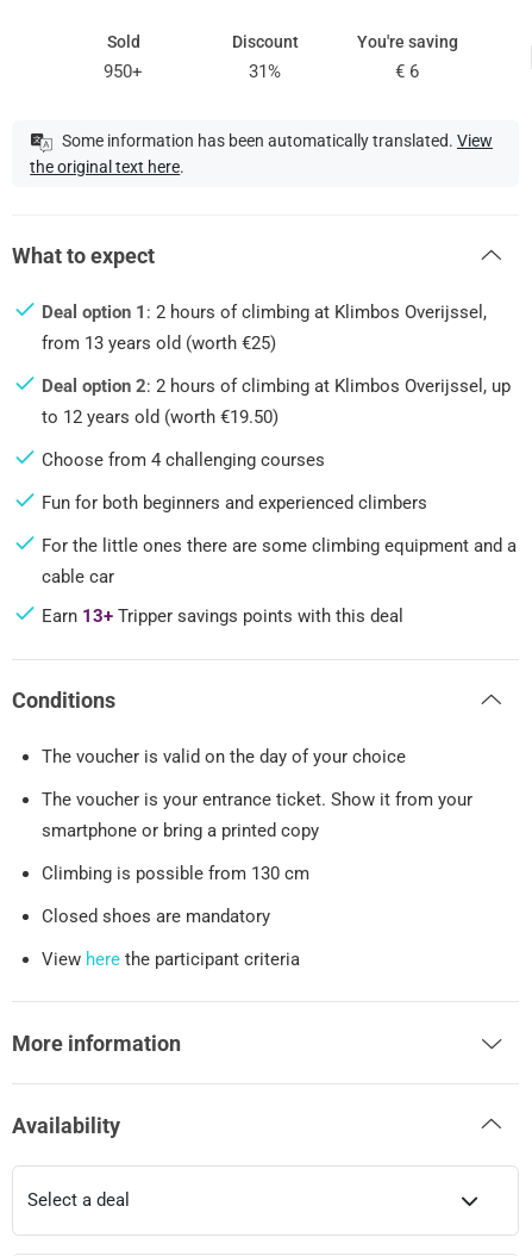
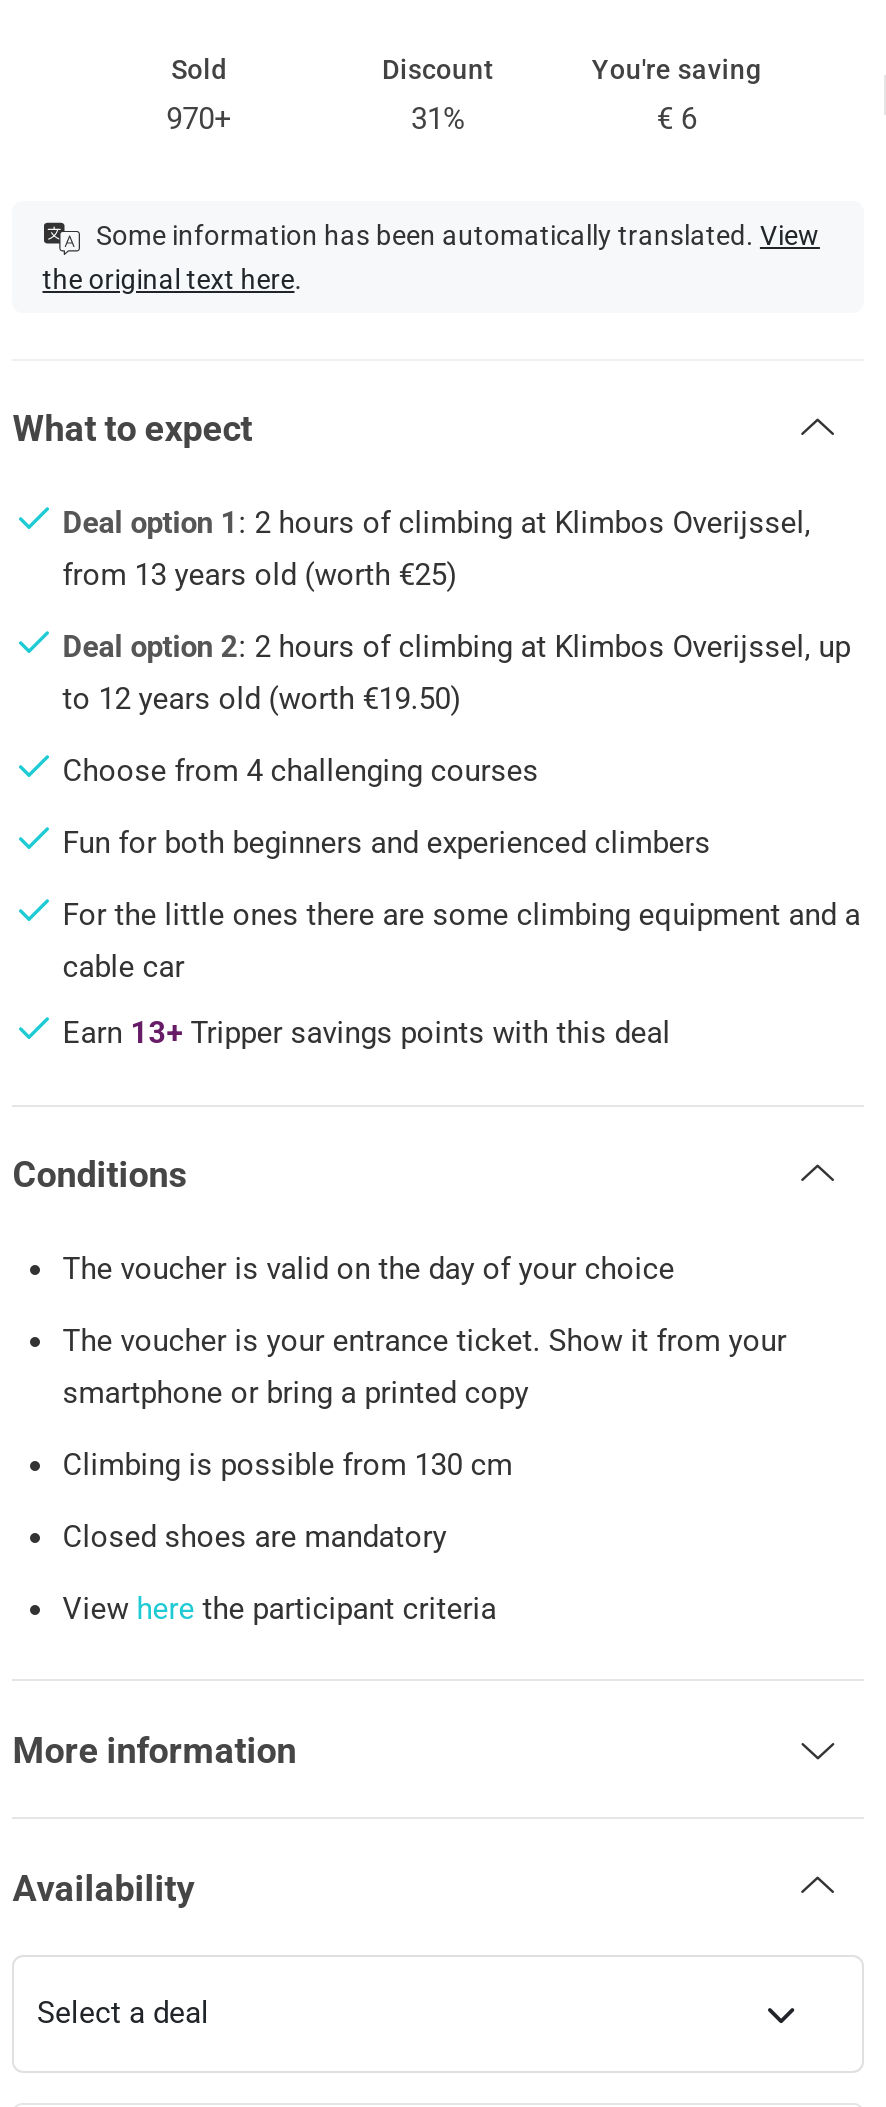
- 950+
+ 970+
